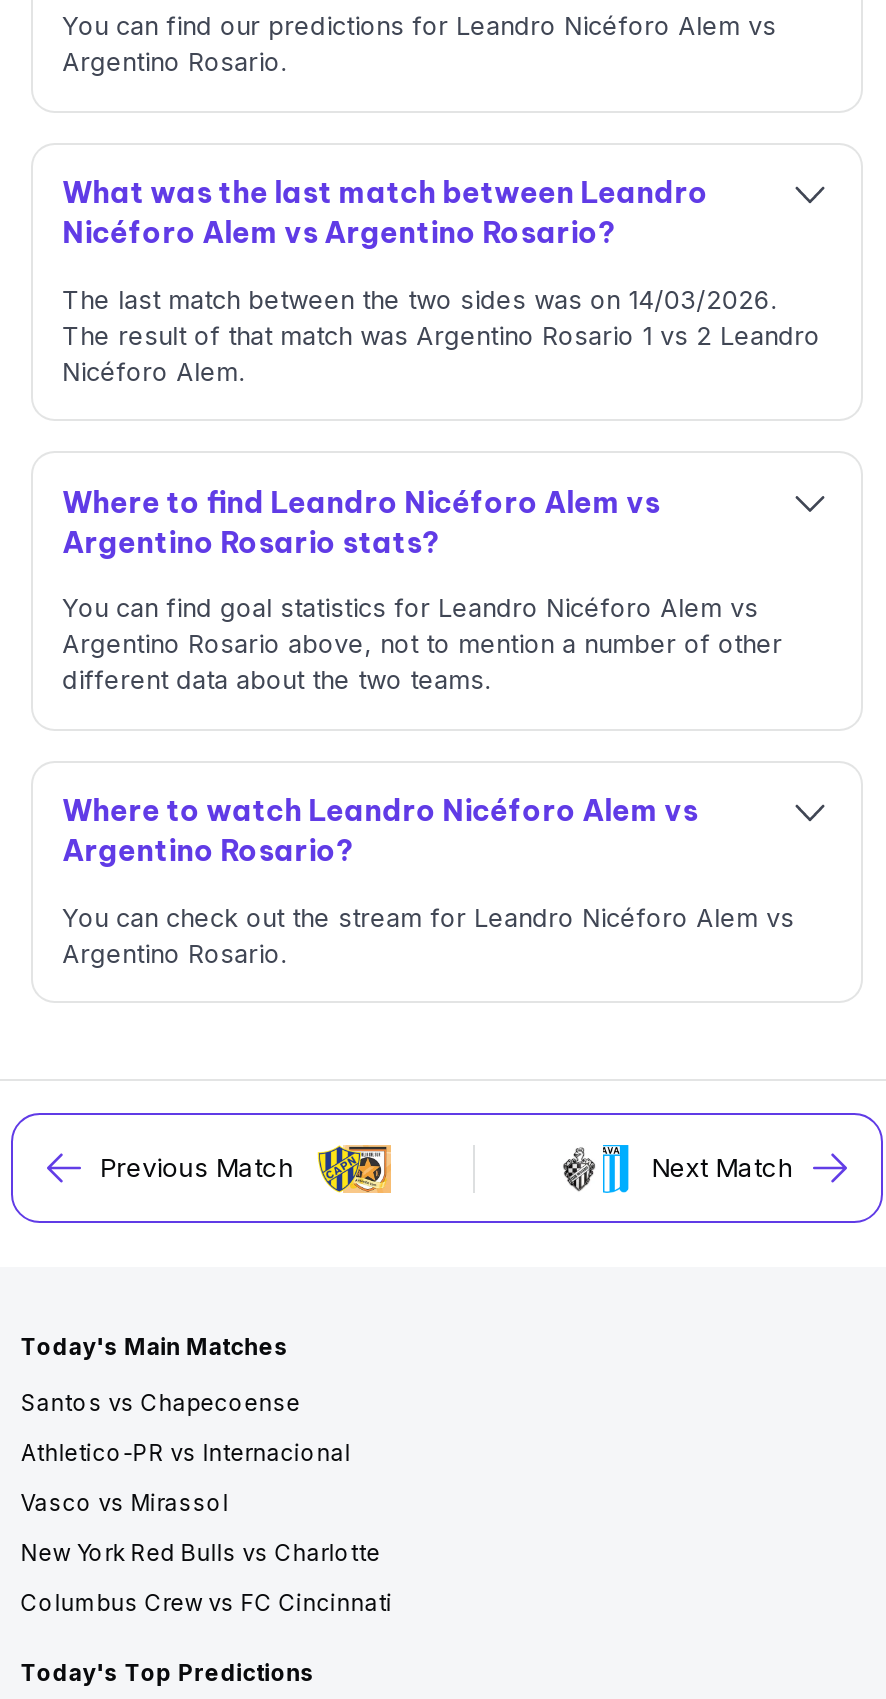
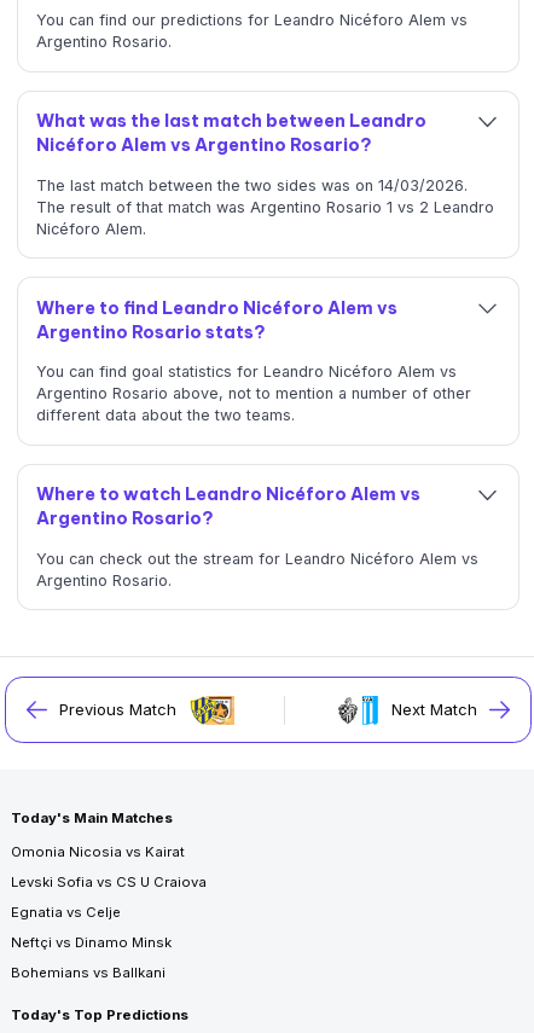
- Santos vs Chapecoense
+ Omonia Nicosia vs Kairat

- Athletico-PR vs Internacional
+ Levski Sofia vs CS U Craiova

- Vasco vs Mirassol
+ Egnatia vs Celje

- New York Red Bulls vs Charlotte
+ Neftçi vs Dinamo Minsk

- Columbus Crew vs FC Cincinnati
+ Bohemians vs Ballkani
